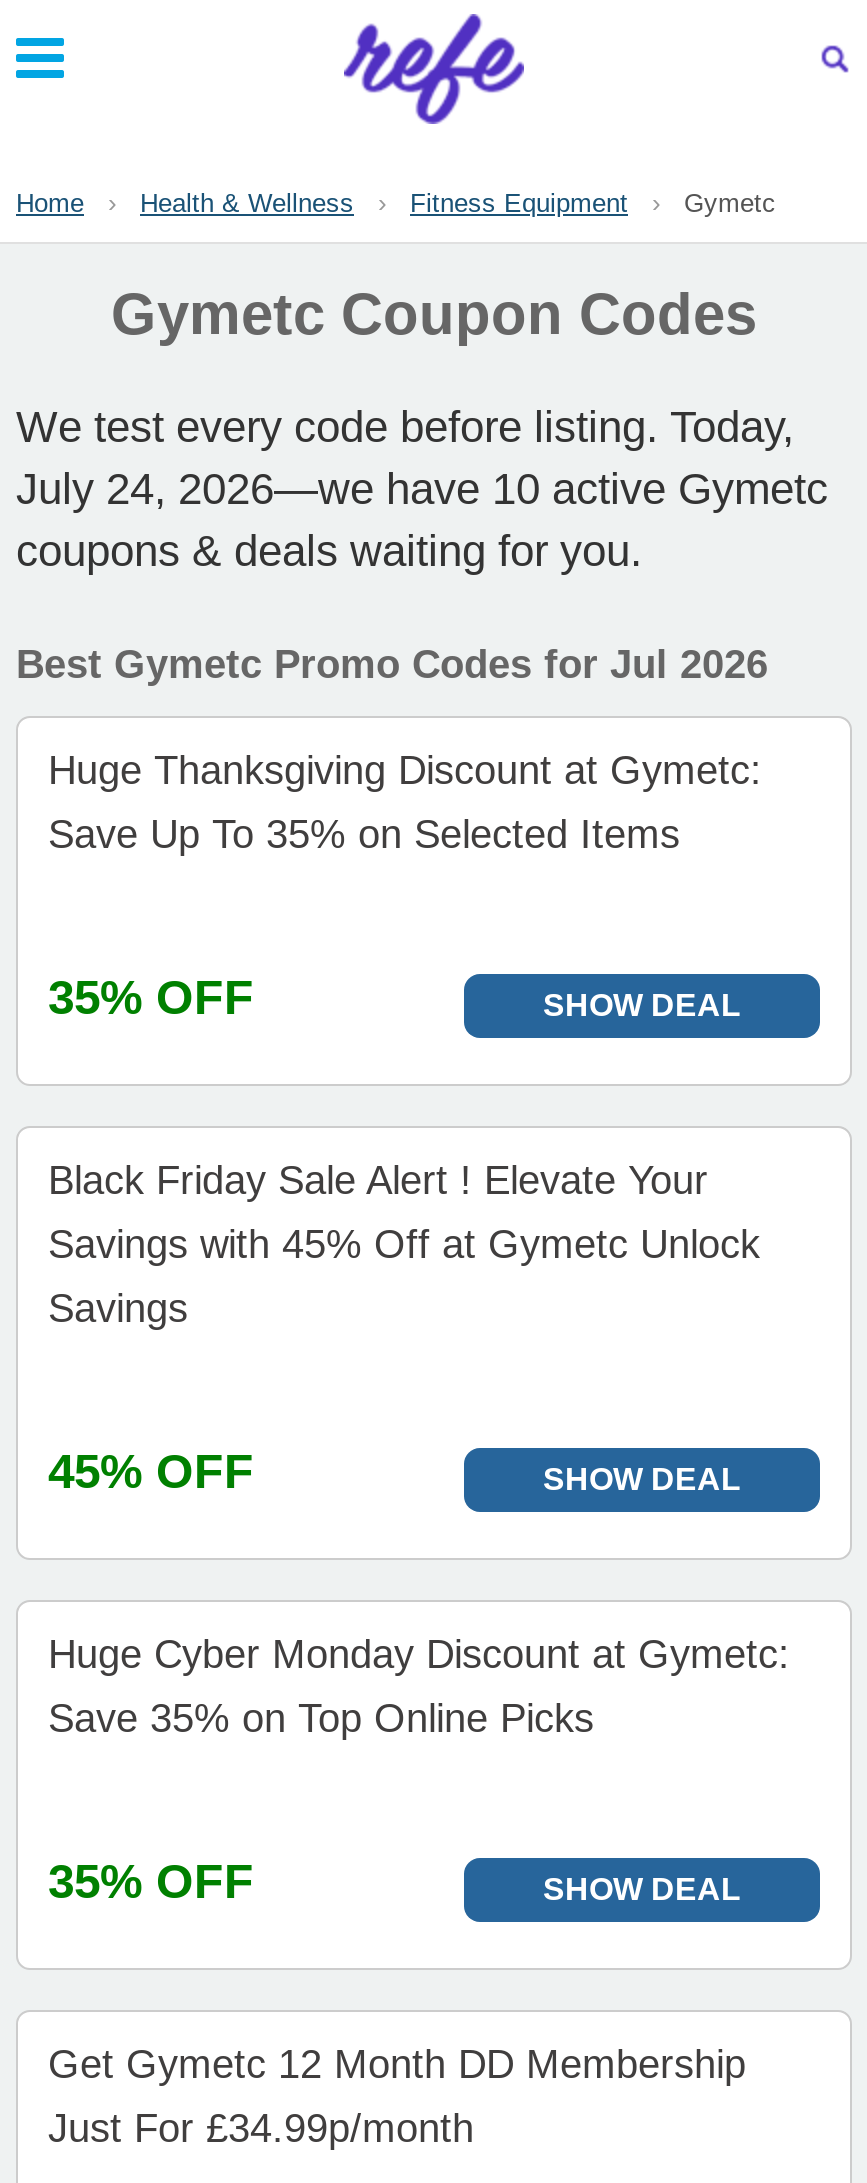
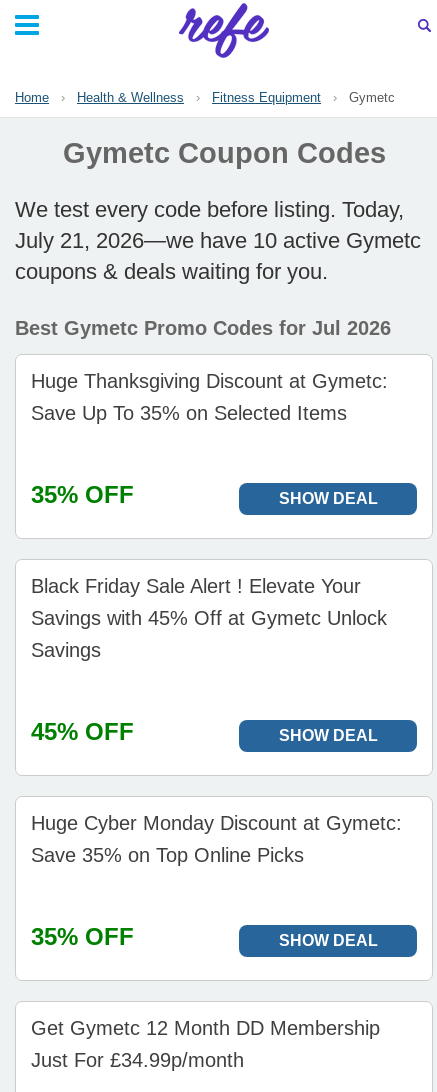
- July 24, 2026—we have 10 active Gymetc
+ July 21, 2026—we have 10 active Gymetc
